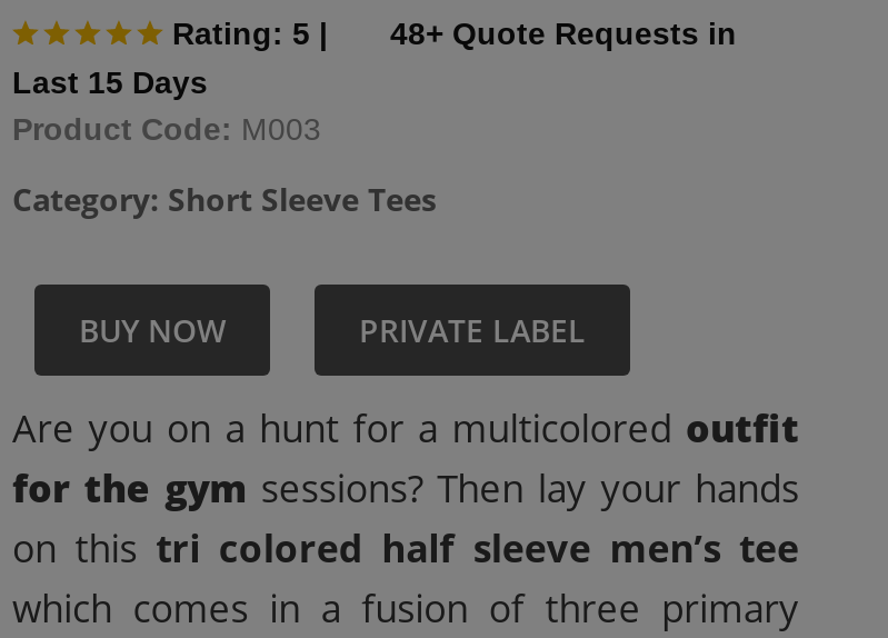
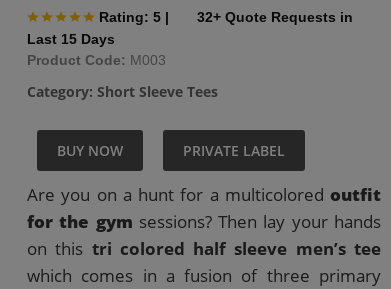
- 48+ Quote Requests in
+ 32+ Quote Requests in
